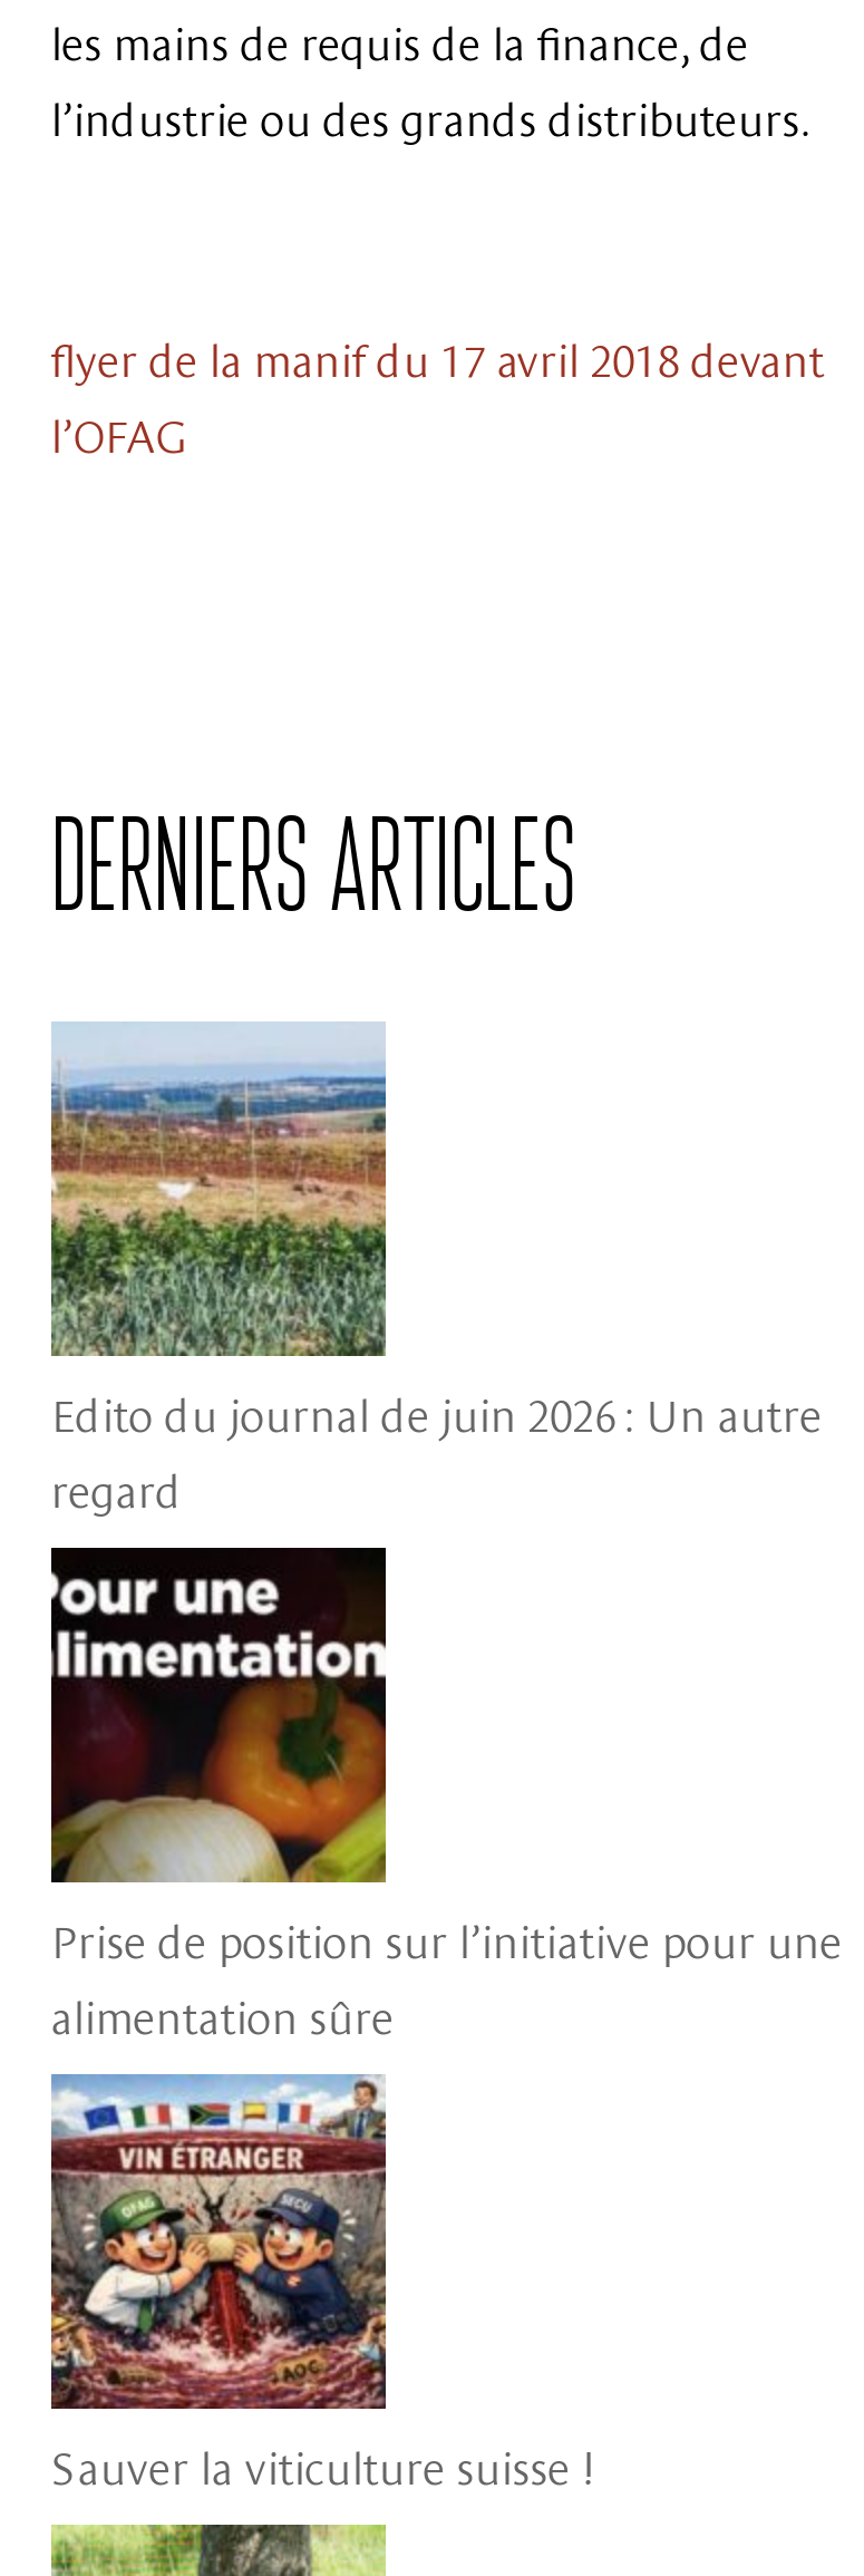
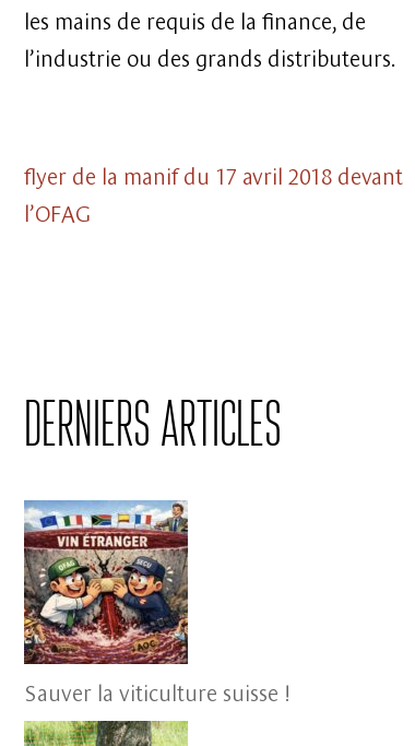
- [image]
- Edito du journal de juin 2026 : Un autre
- regard

- [image]
- Prise de position sur l’initiative pour une
- alimentation sûre
